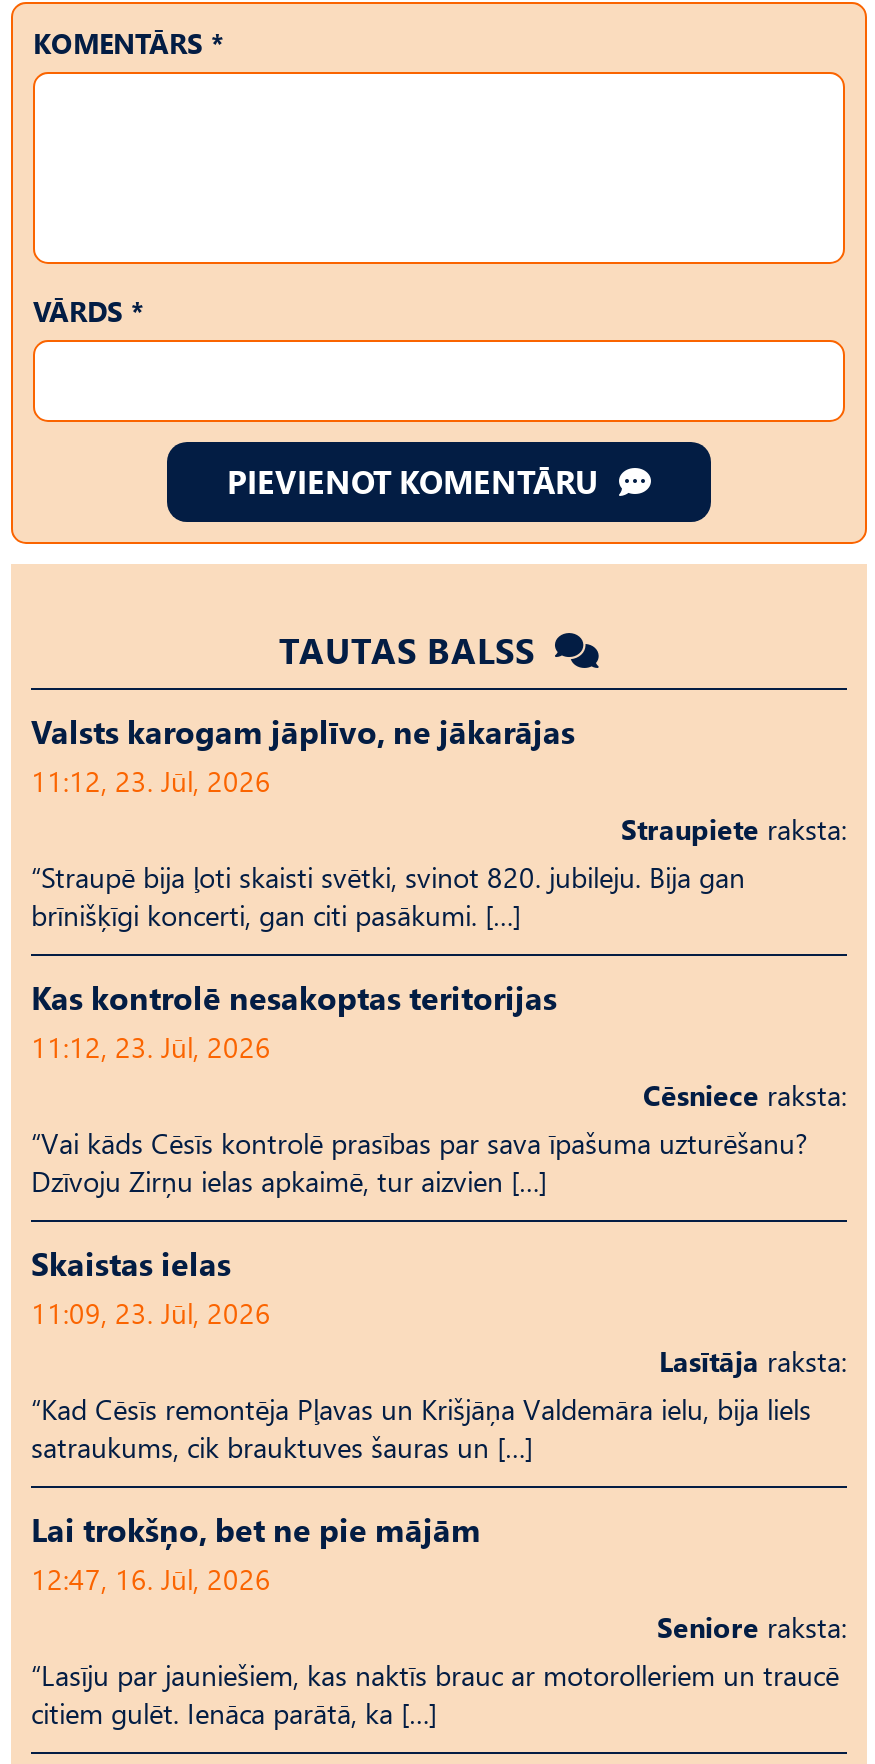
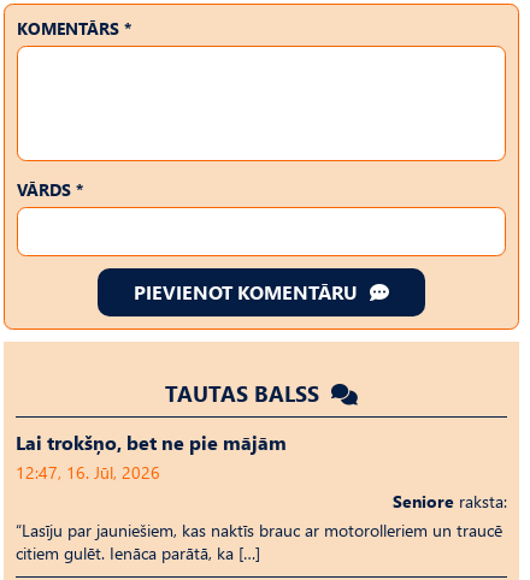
- Valsts karogam jāplīvo, ne jākarājas
- 11:12, 23. Jūl, 2026
- Straupiete raksta:
- “Straupē bija ļoti skaisti svētki, svinot 820. jubileju. Bija gan
- brīnišķīgi koncerti, gan citi pasākumi. […]
- Kas kontrolē nesakoptas teritorijas
- 11:12, 23. Jūl, 2026
- Cēsniece raksta:
- “Vai kāds Cēsīs kontrolē prasības par sava īpašuma uzturēšanu?
- Dzīvoju Zirņu ielas apkaimē, tur aizvien […]
- Skaistas ielas
- 11:09, 23. Jūl, 2026
- Lasītāja raksta:
- “Kad Cēsīs remontēja Pļavas un Krišjāņa Valdemāra ielu, bija liels
- satraukums, cik brauktuves šauras un […]
